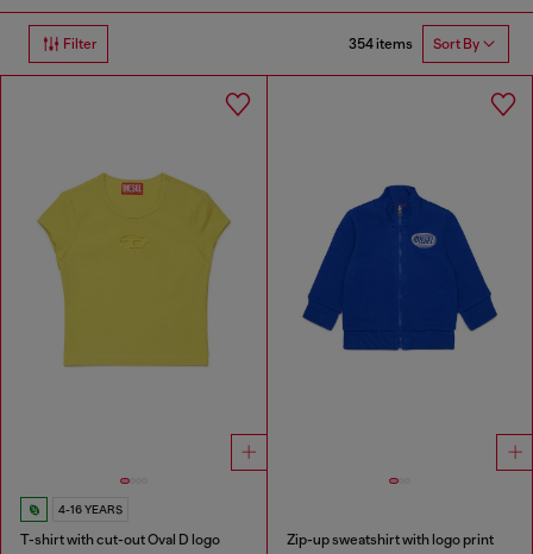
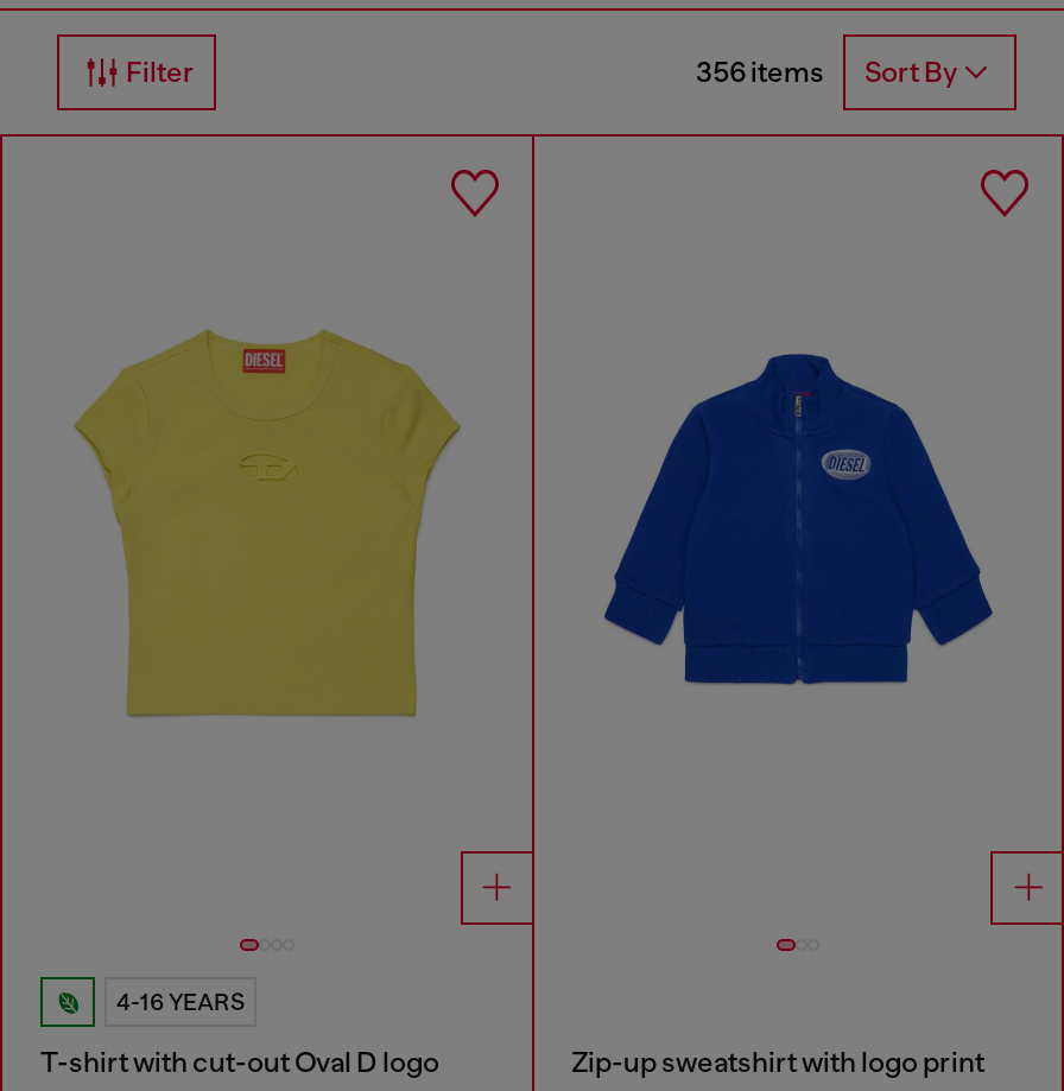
- 354 items Sort By
+ 356 items Sort By
